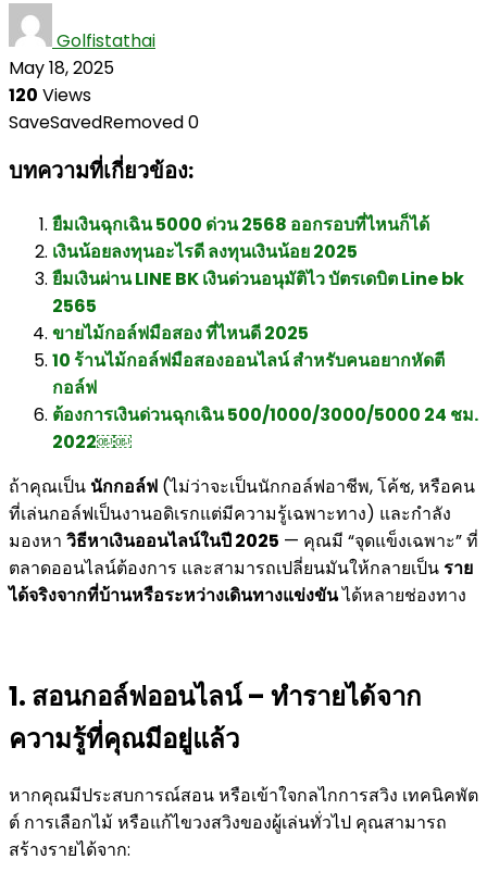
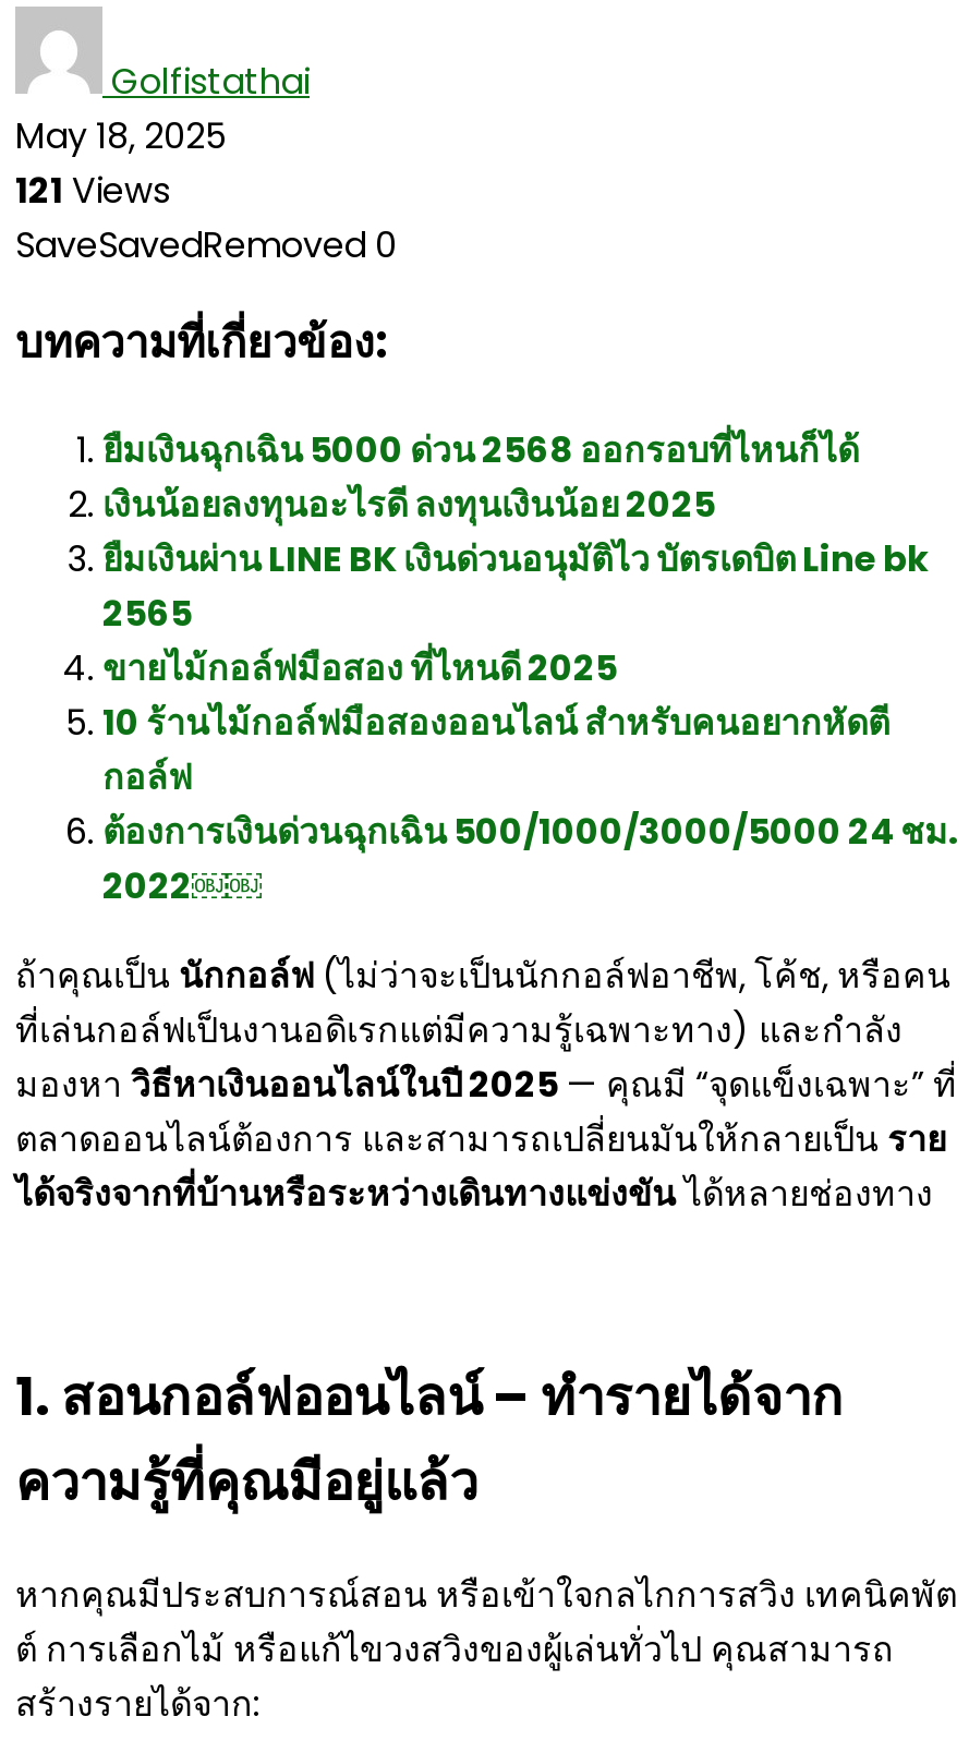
- 120 Views
+ 121 Views
